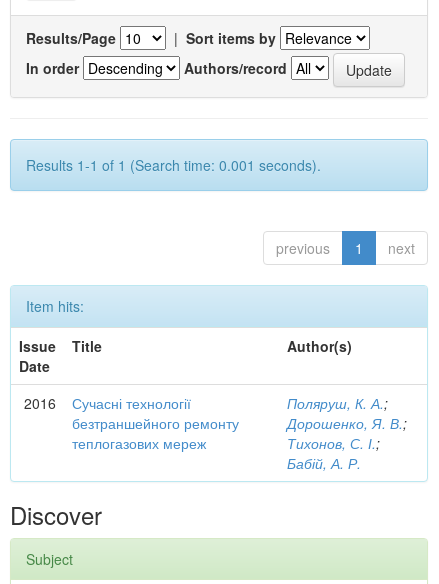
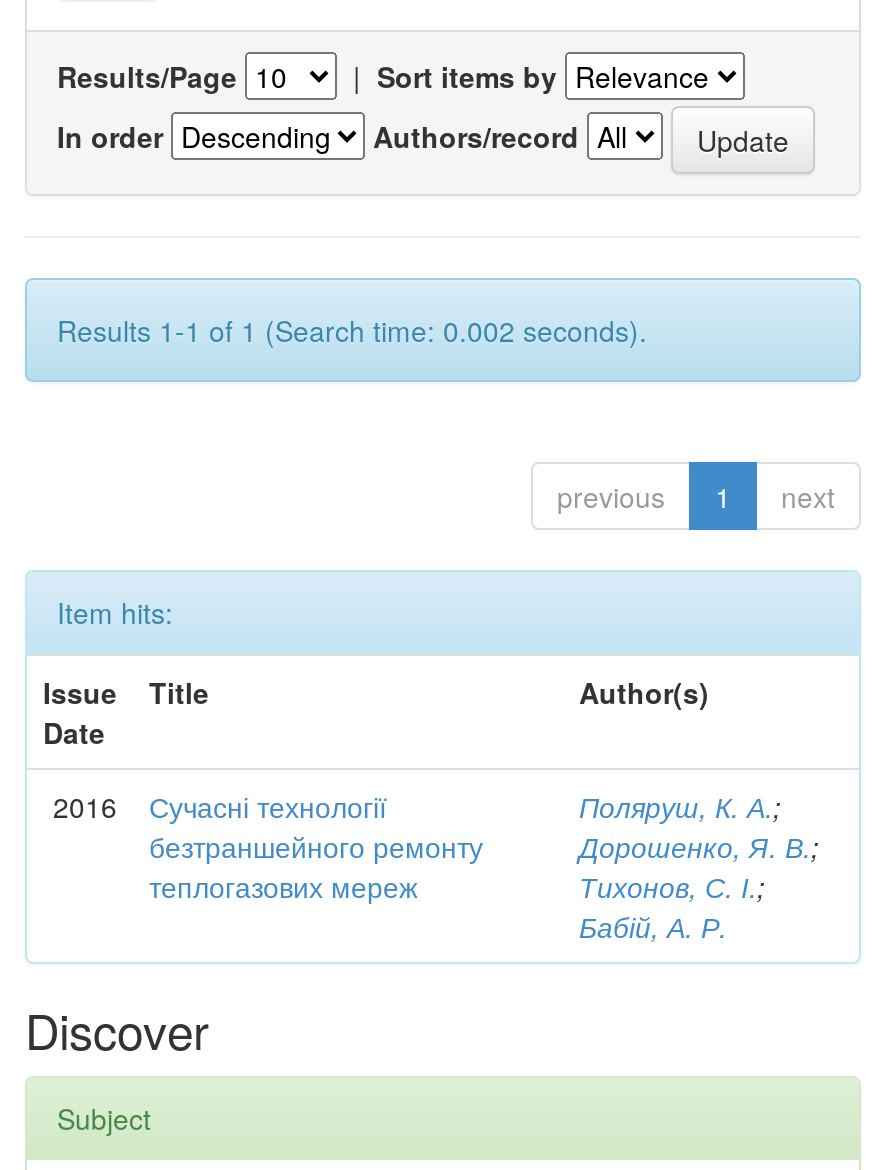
- Results 1-1 of 1 (Search time: 0.001 seconds).
+ Results 1-1 of 1 (Search time: 0.002 seconds).
